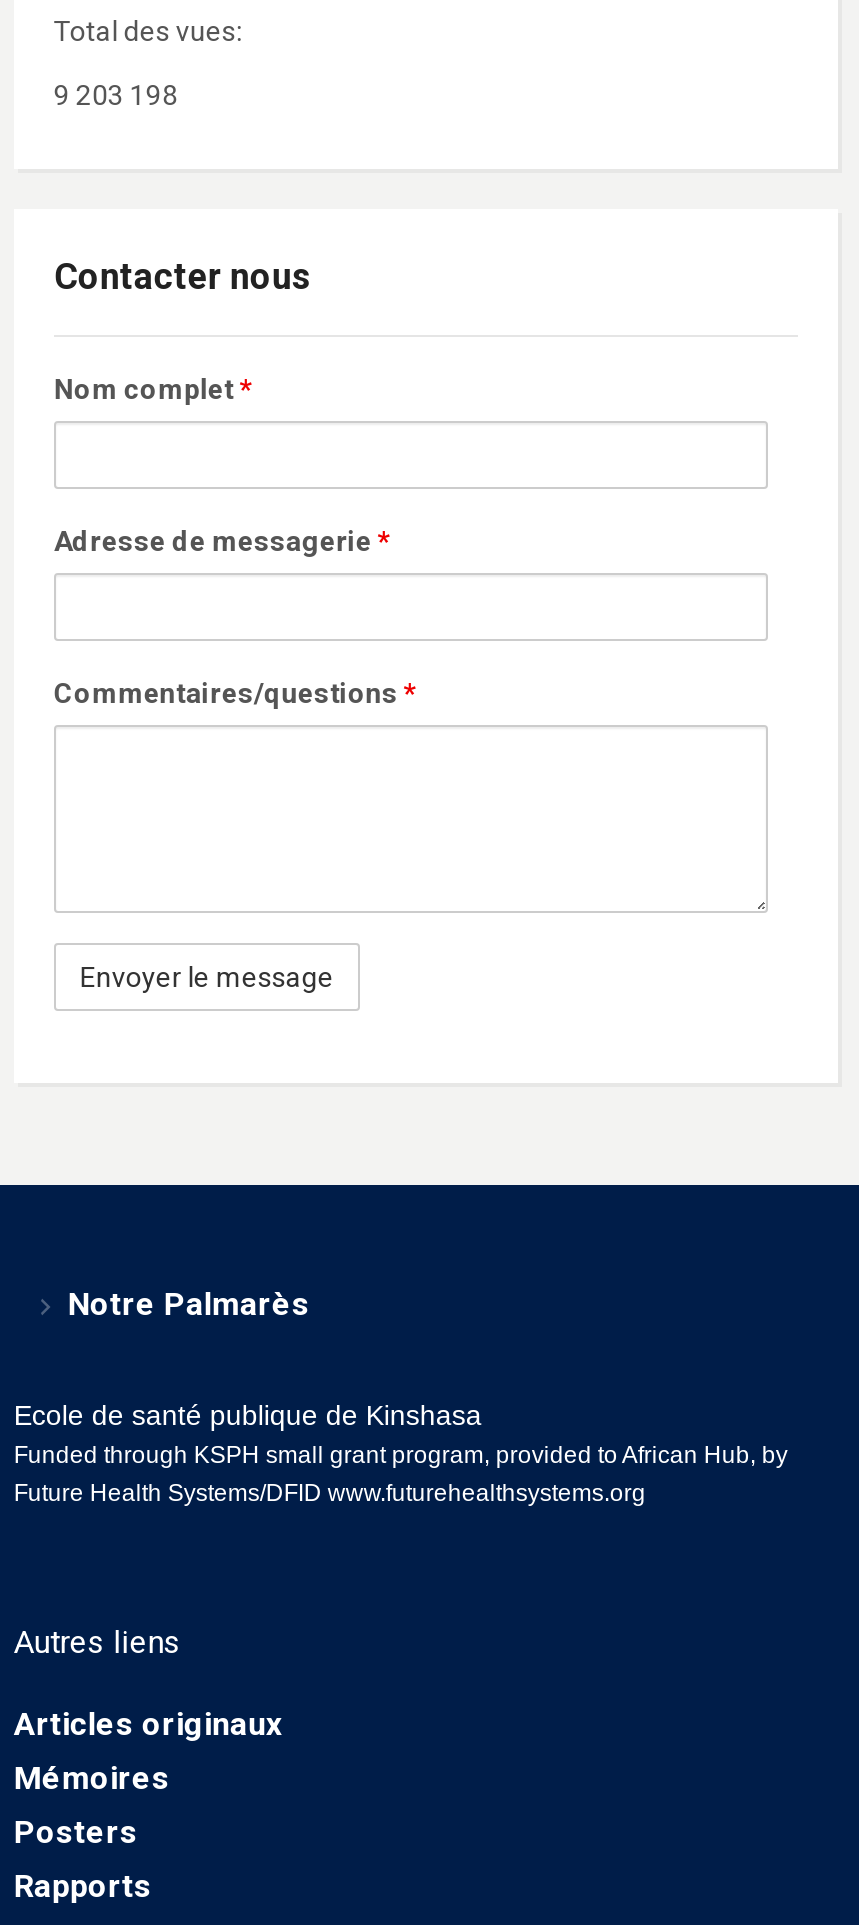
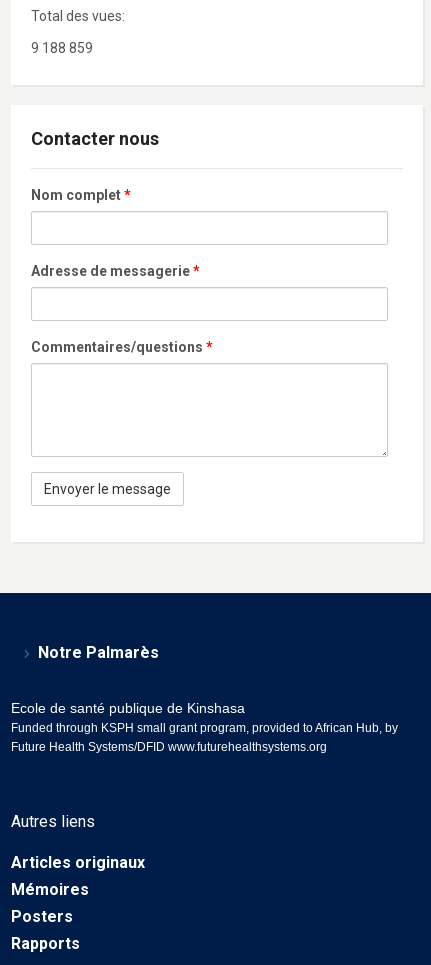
- 9 203 198
+ 9 188 859
